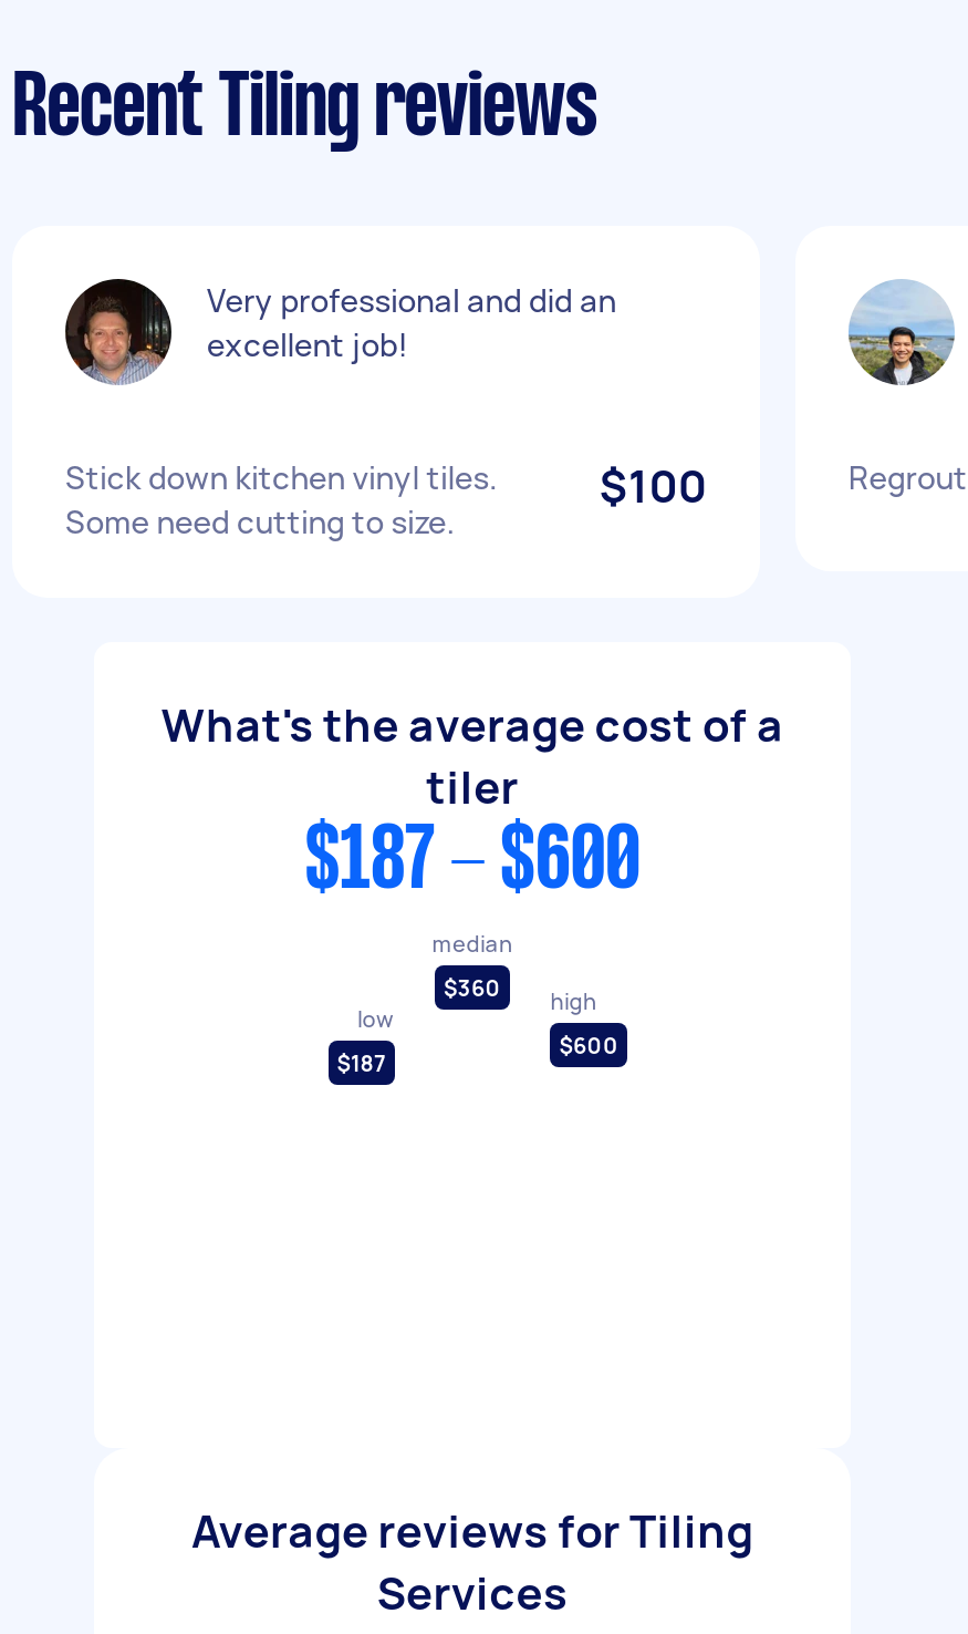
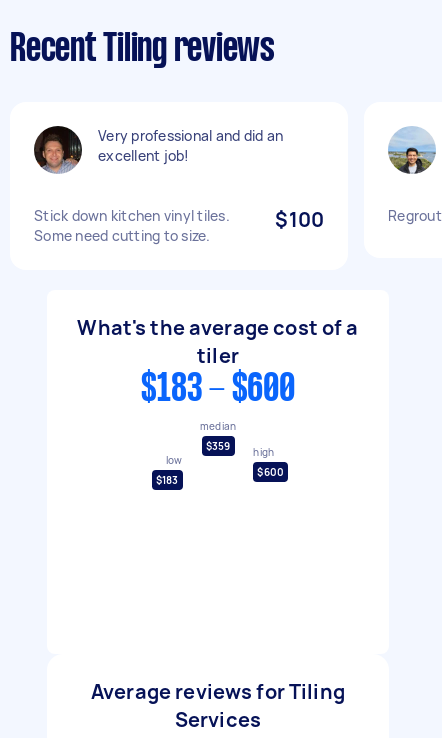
- $187 - $600
+ $183 - $600

- $360 high
+ $359 high

- $187
+ $183
